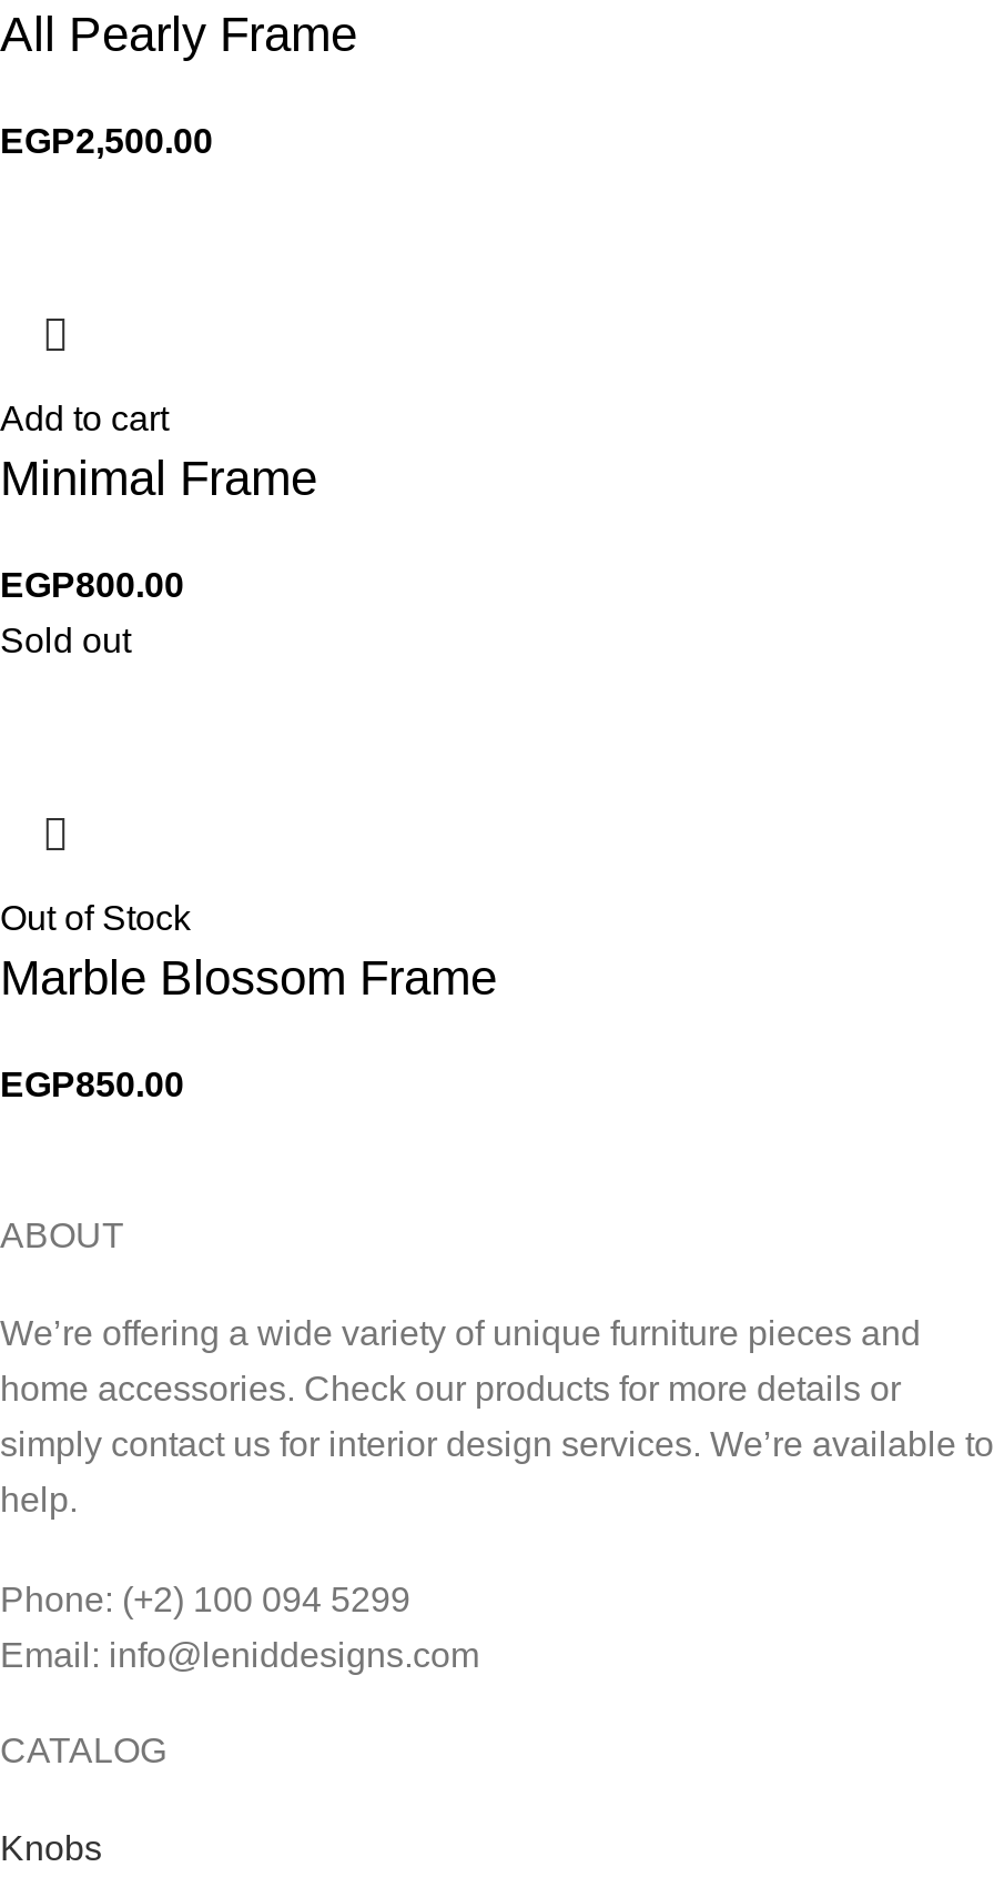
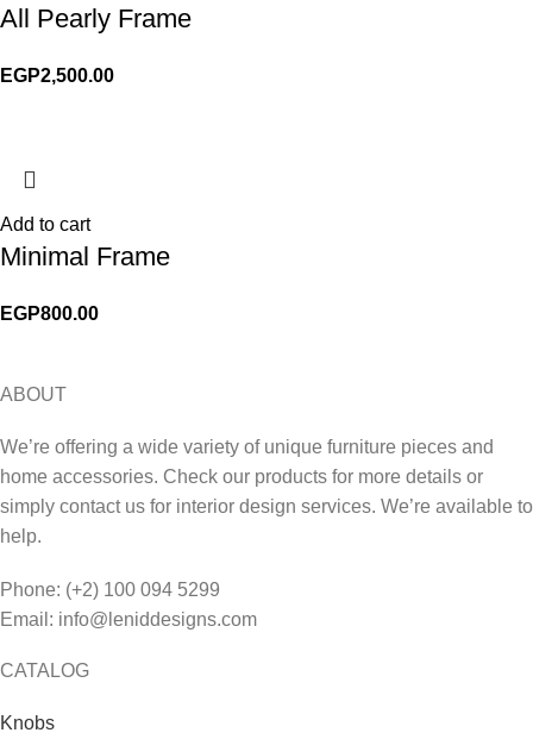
- Sold out

- Out of Stock
- Marble Blossom Frame
- EGP850.00
